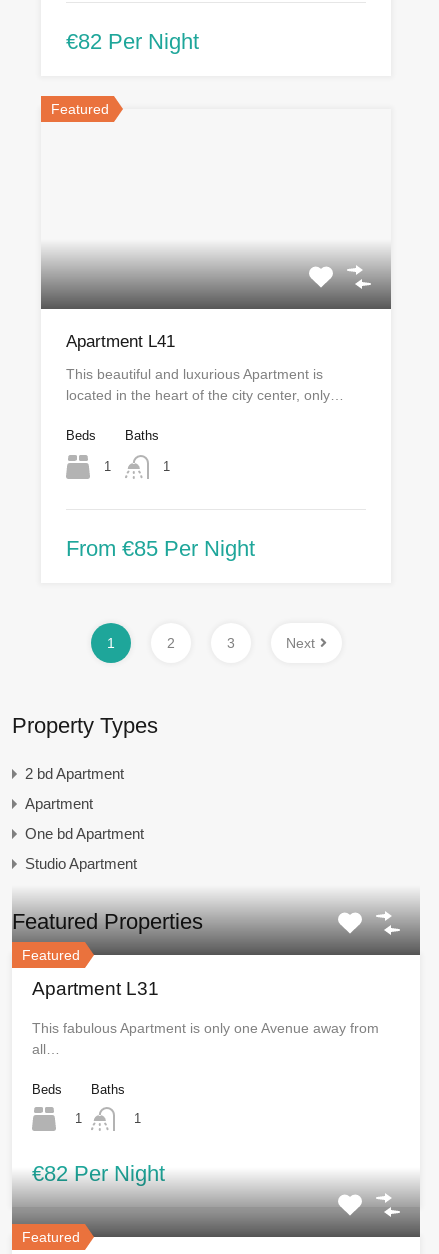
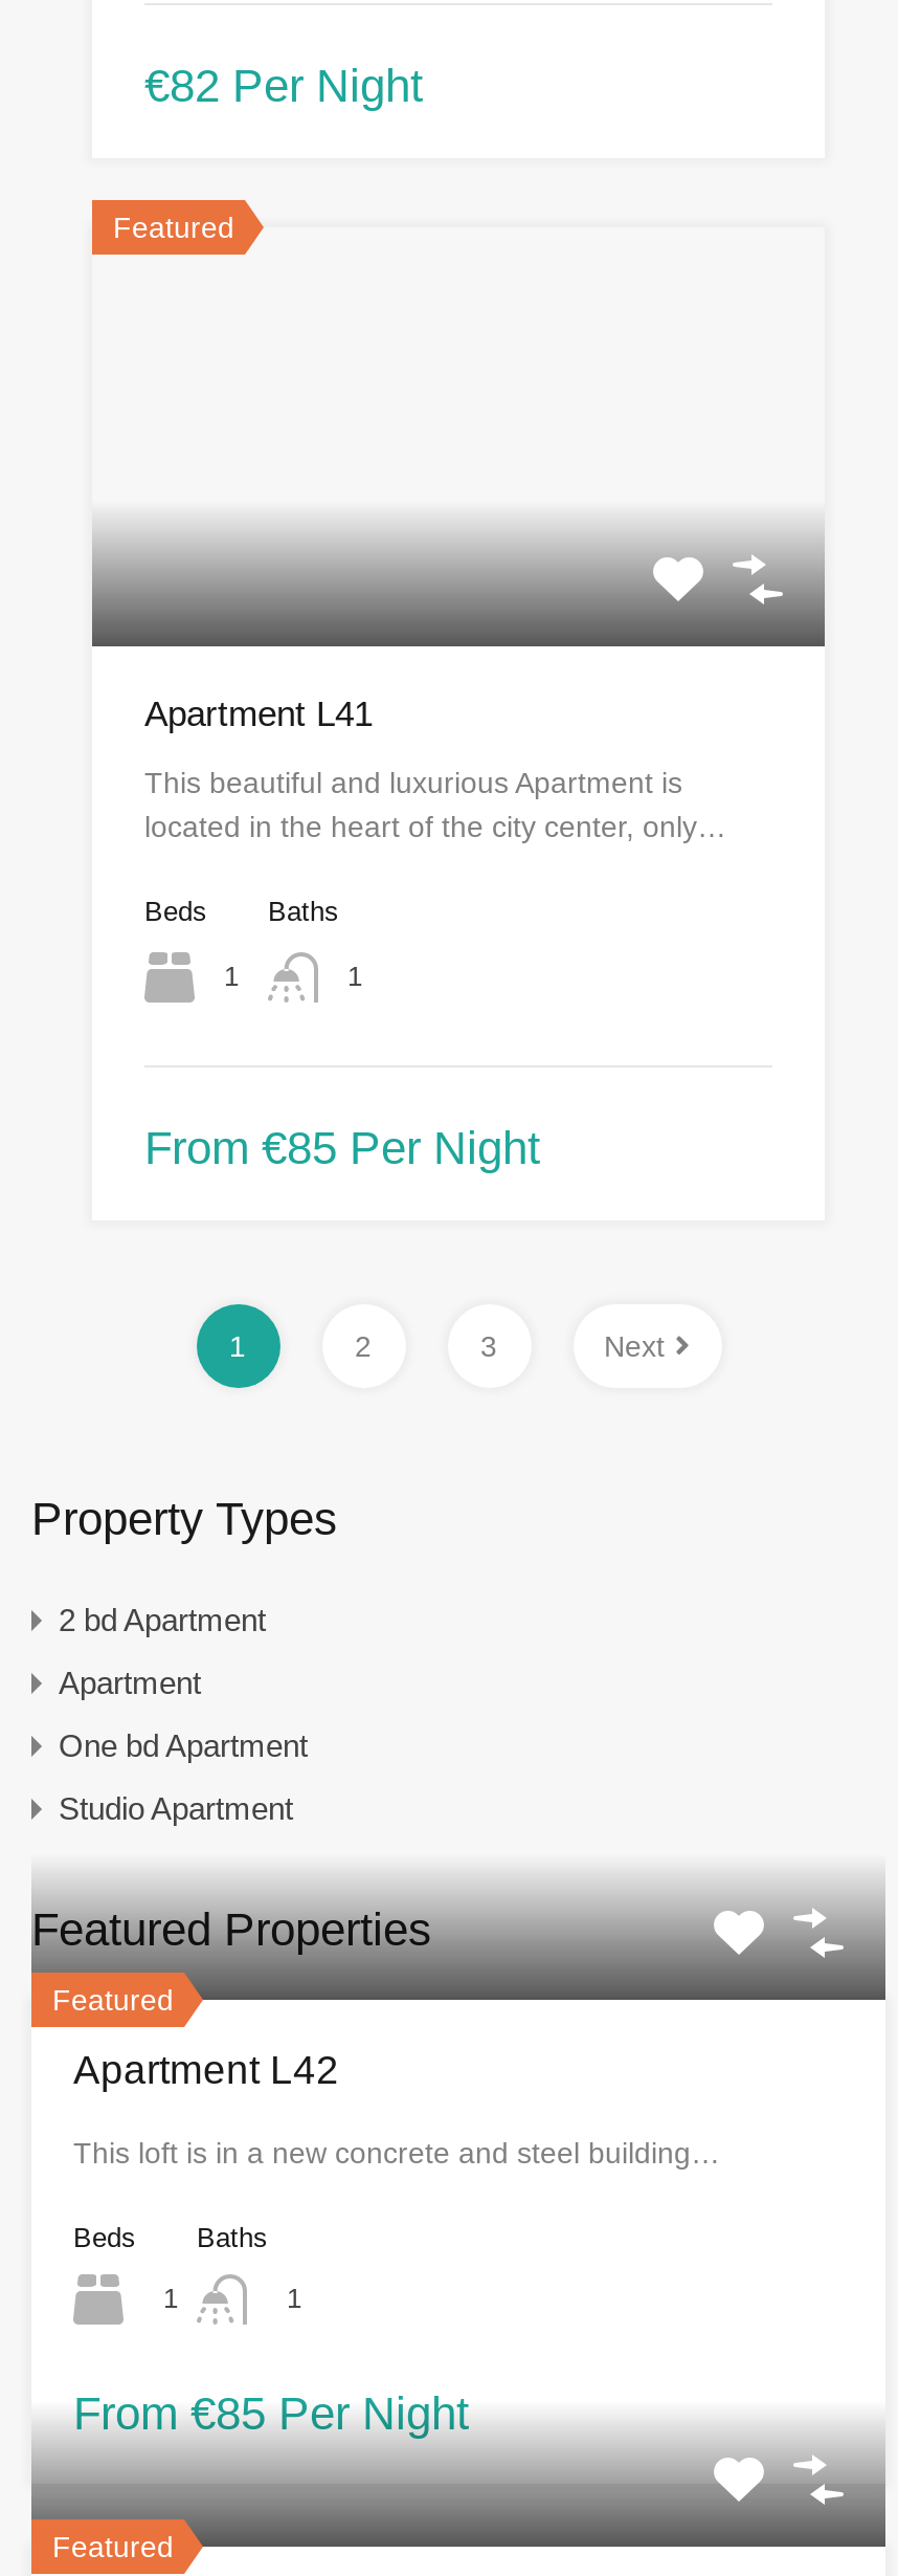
- Apartment L31
+ Apartment L42

- This fabulous Apartment is only one Avenue away from
- all…
+ This loft is in a new concrete and steel building…

- €82 Per Night
+ From €85 Per Night
